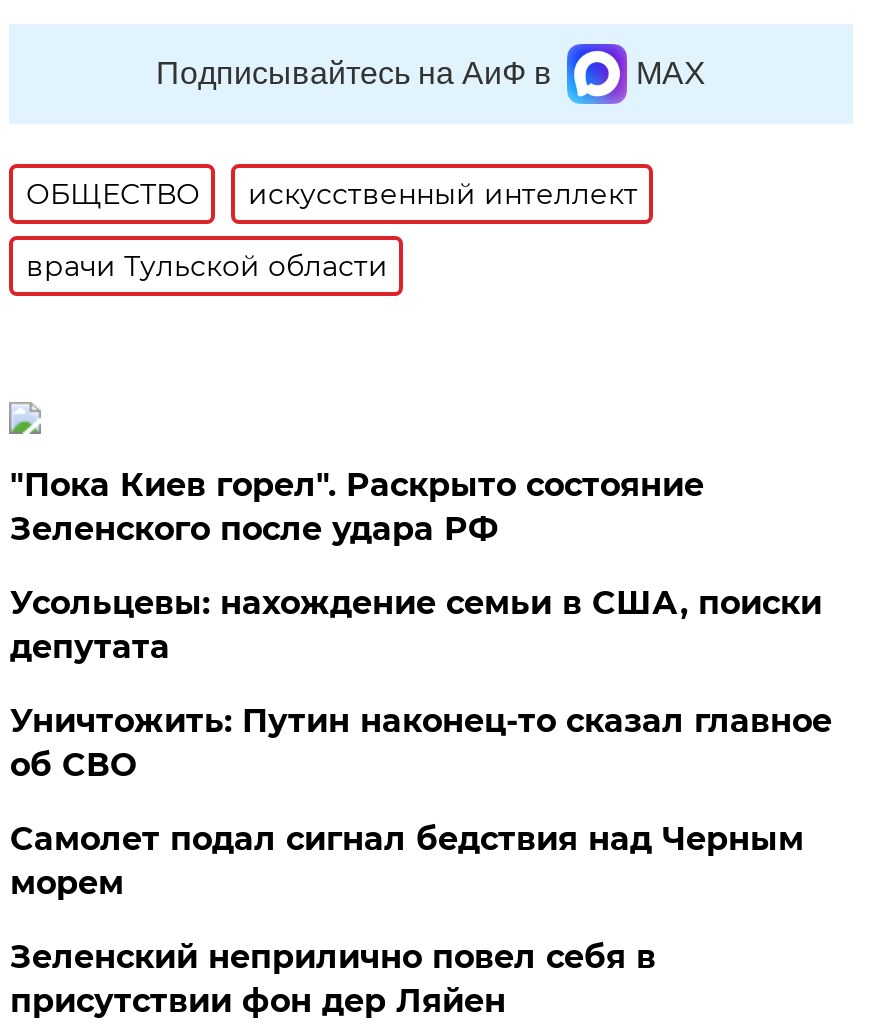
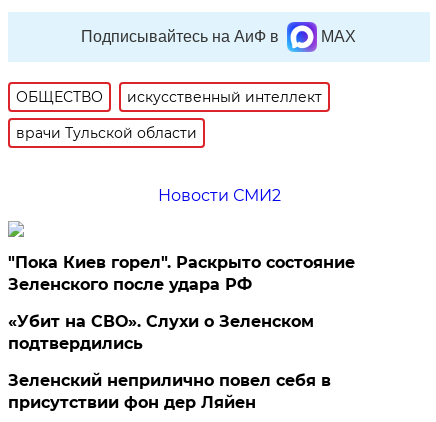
+ Новости СМИ2

moved down: "Пока Киев горел". Раскрыто состояние | Зеленского после удара РФ

- Усольцевы: нахождение семьи в США, поиски
- депутата
- Уничтожить: Путин наконец-то сказал главное
- об СВО
- Самолет подал сигнал бедствия над Черным
- морем
+ «Убит на СВО». Слухи о Зеленском
+ подтвердились
